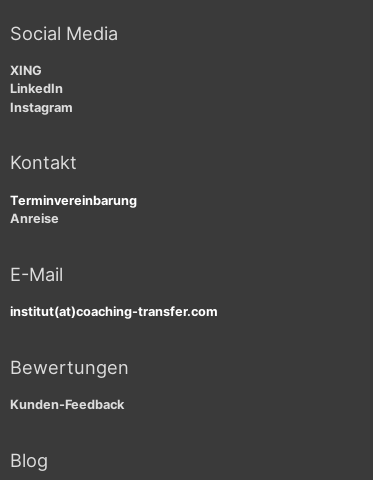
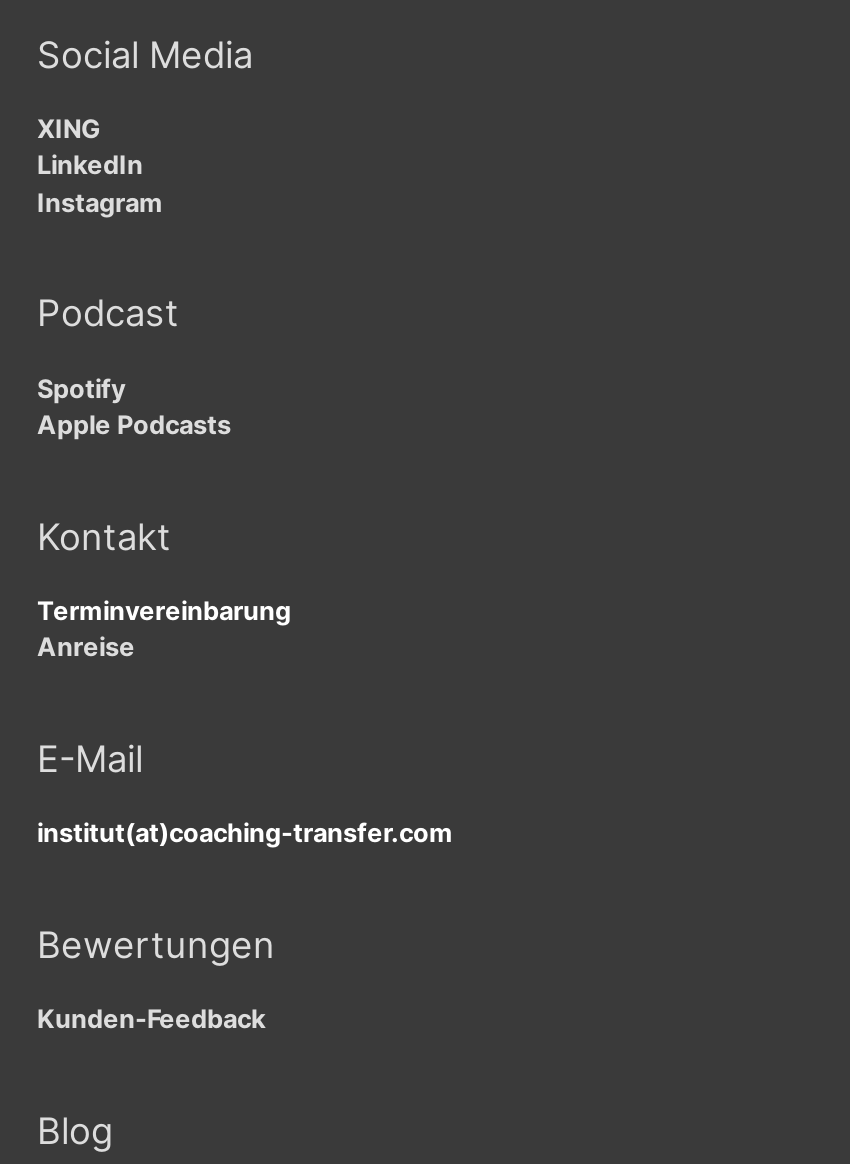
+ Podcast
+ Spotify
+ Apple Podcasts
